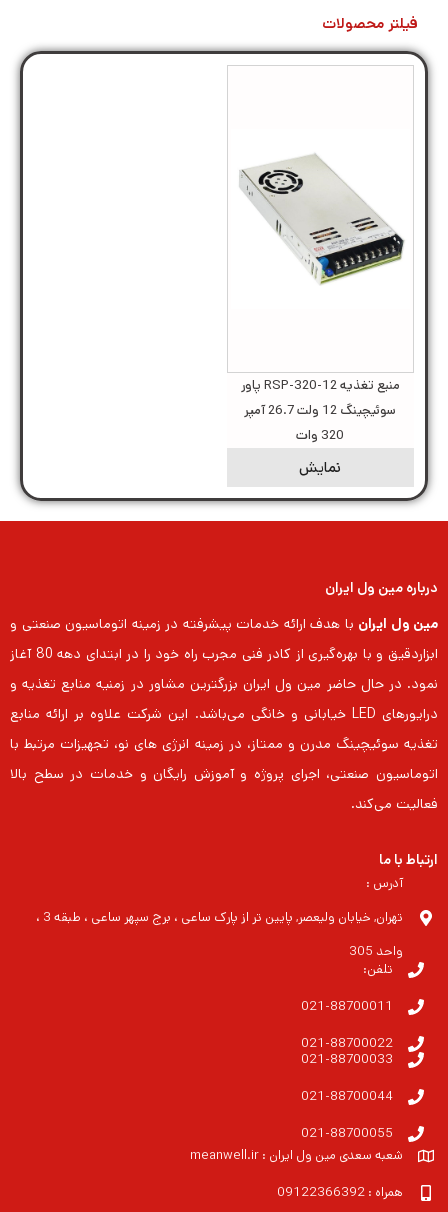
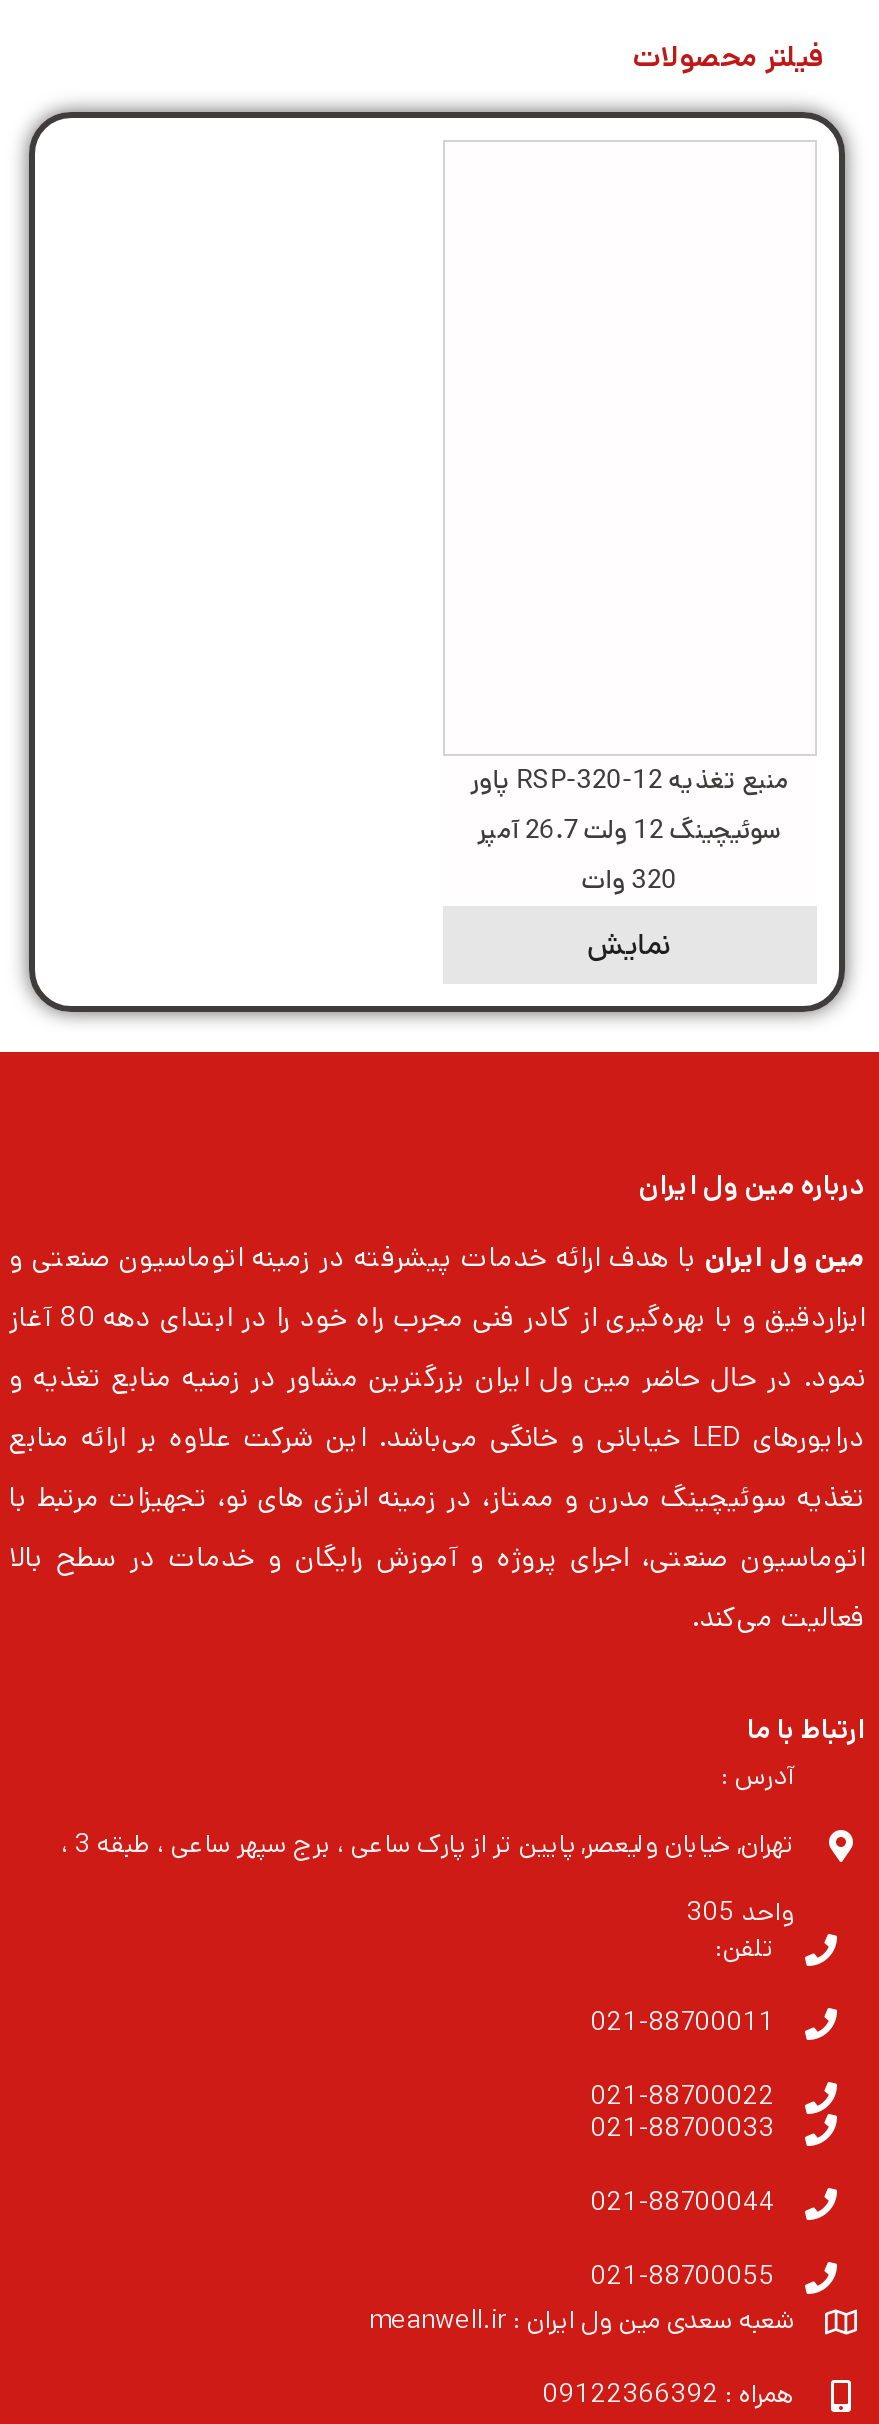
- [image]
